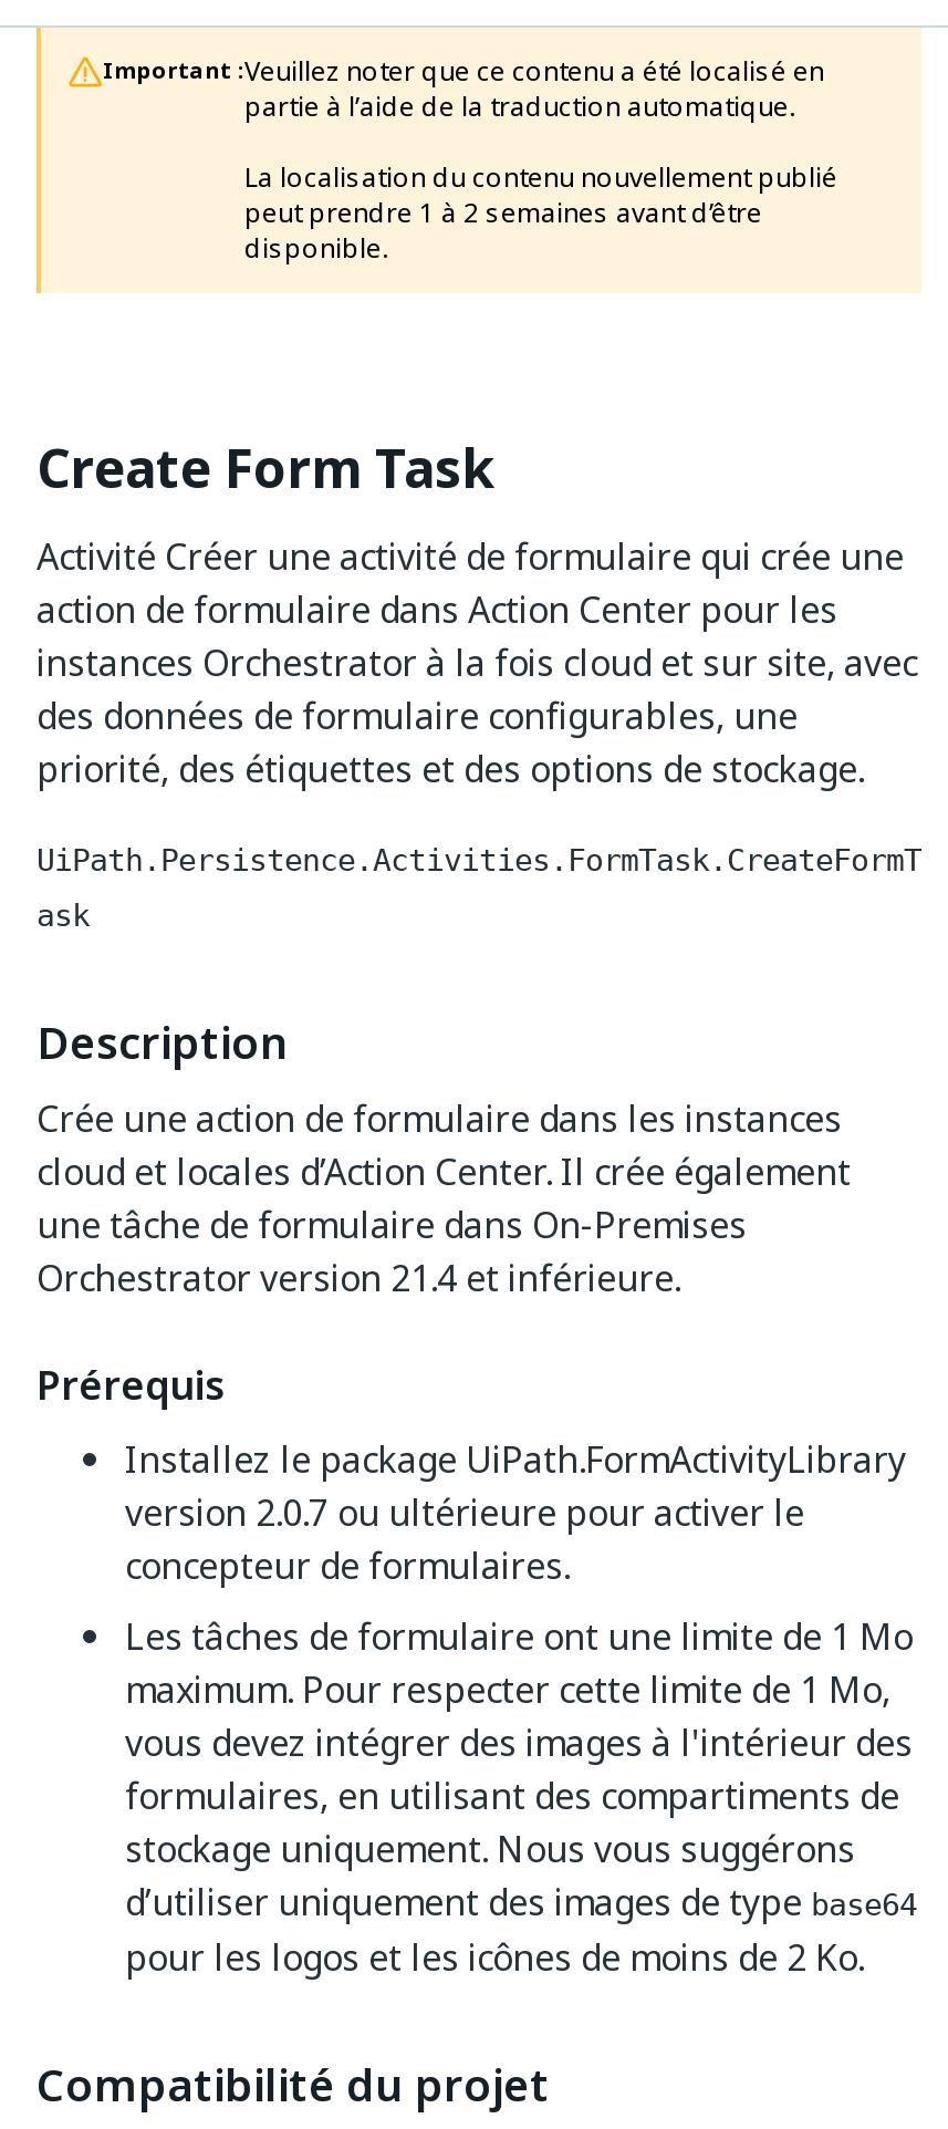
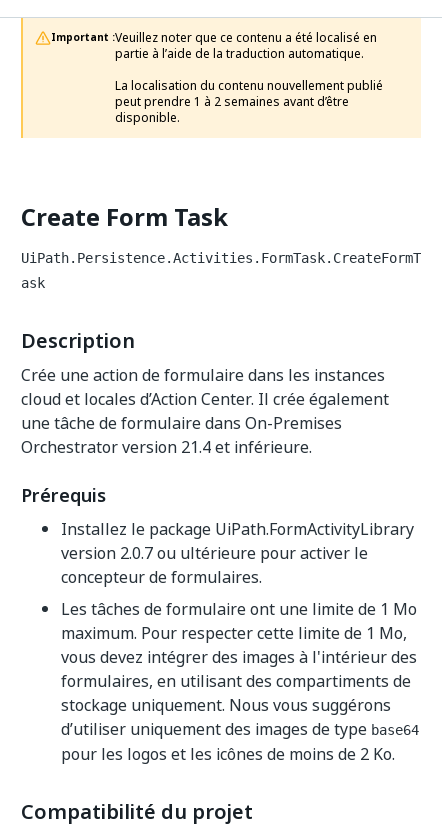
- Activité Créer une activité de formulaire qui crée une
- action de formulaire dans Action Center pour les
- instances Orchestrator à la fois cloud et sur site, avec
- des données de formulaire configurables, une
- priorité, des étiquettes et des options de stockage.
